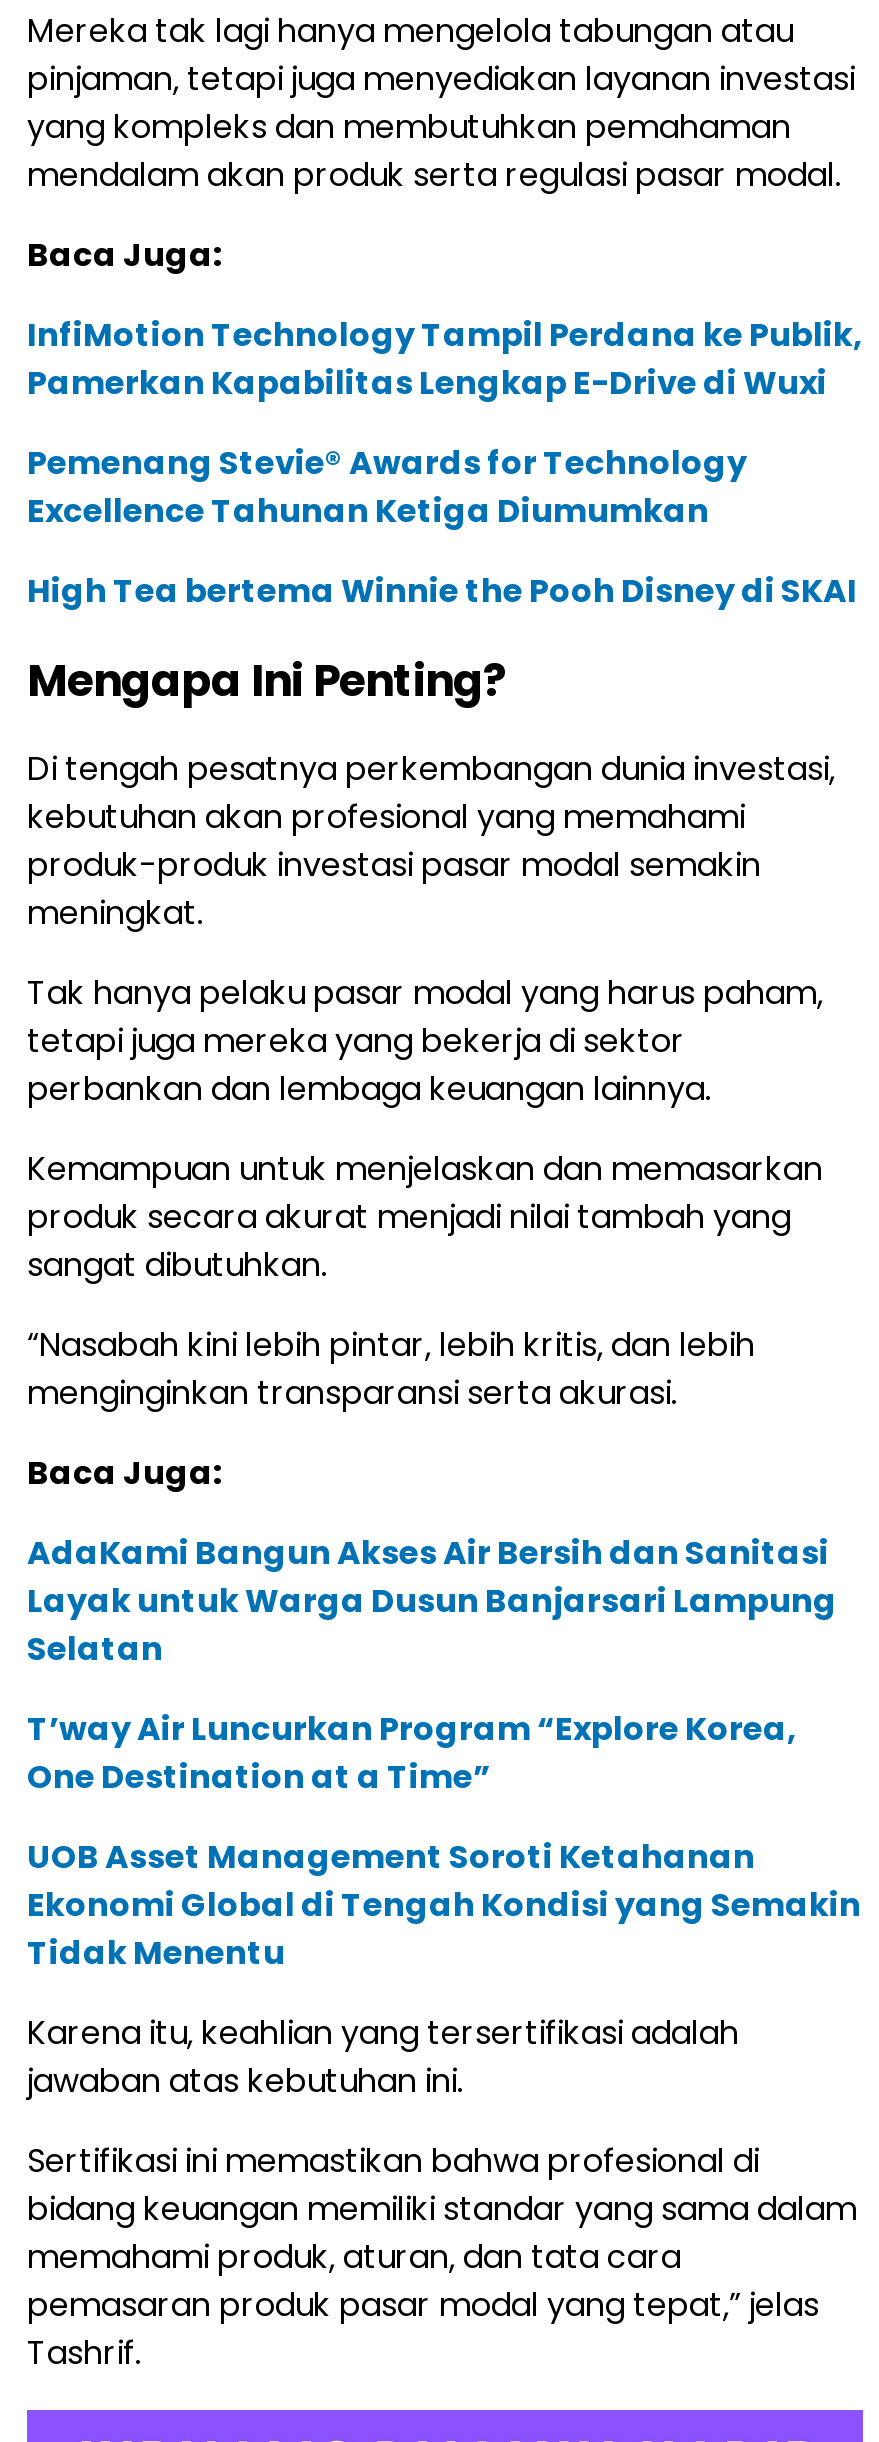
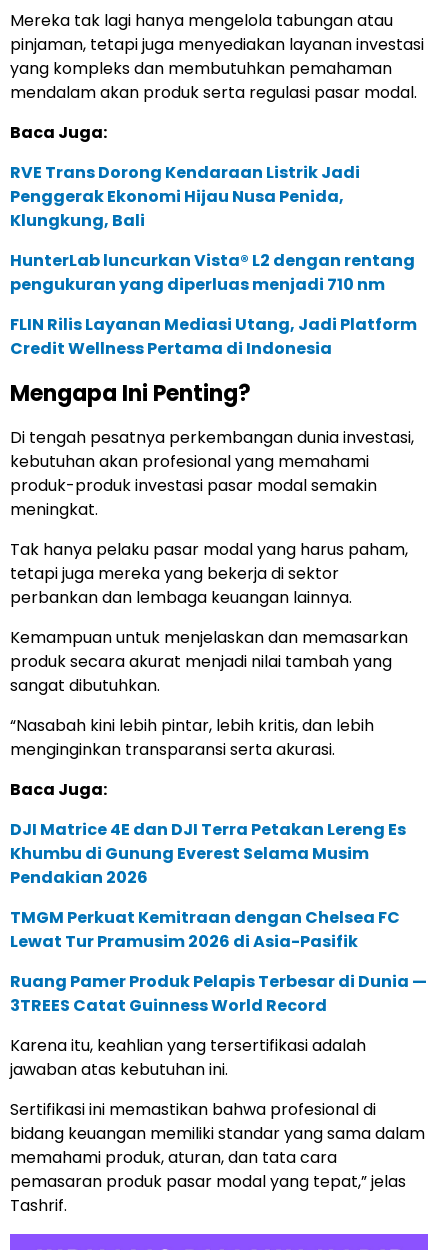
- InfiMotion Technology Tampil Perdana ke Publik,
- Pamerkan Kapabilitas Lengkap E-Drive di Wuxi
+ RVE Trans Dorong Kendaraan Listrik Jadi
+ Penggerak Ekonomi Hijau Nusa Penida,
+ Klungkung, Bali

- Pemenang Stevie® Awards for Technology
- Excellence Tahunan Ketiga Diumumkan
+ HunterLab luncurkan Vista® L2 dengan rentang
+ pengukuran yang diperluas menjadi 710 nm

- High Tea bertema Winnie the Pooh Disney di SKAI
+ FLIN Rilis Layanan Mediasi Utang, Jadi Platform
+ Credit Wellness Pertama di Indonesia

moved down: Mengapa Ini Penting? | Di tengah pesatnya perkembangan dunia investasi, | kebutuhan akan profesional yang memahami | ... | menginginkan transparansi serta akurasi. | Baca Juga:

- AdaKami Bangun Akses Air Bersih dan Sanitasi
- Layak untuk Warga Dusun Banjarsari Lampung
- Selatan
+ DJI Matrice 4E dan DJI Terra Petakan Lereng Es
+ Khumbu di Gunung Everest Selama Musim
+ Pendakian 2026

- T’way Air Luncurkan Program “Explore Korea,
- One Destination at a Time”
+ TMGM Perkuat Kemitraan dengan Chelsea FC
+ Lewat Tur Pramusim 2026 di Asia-Pasifik

- UOB Asset Management Soroti Ketahanan
- Ekonomi Global di Tengah Kondisi yang Semakin
- Tidak Menentu
+ Ruang Pamer Produk Pelapis Terbesar di Dunia —
+ 3TREES Catat Guinness World Record
